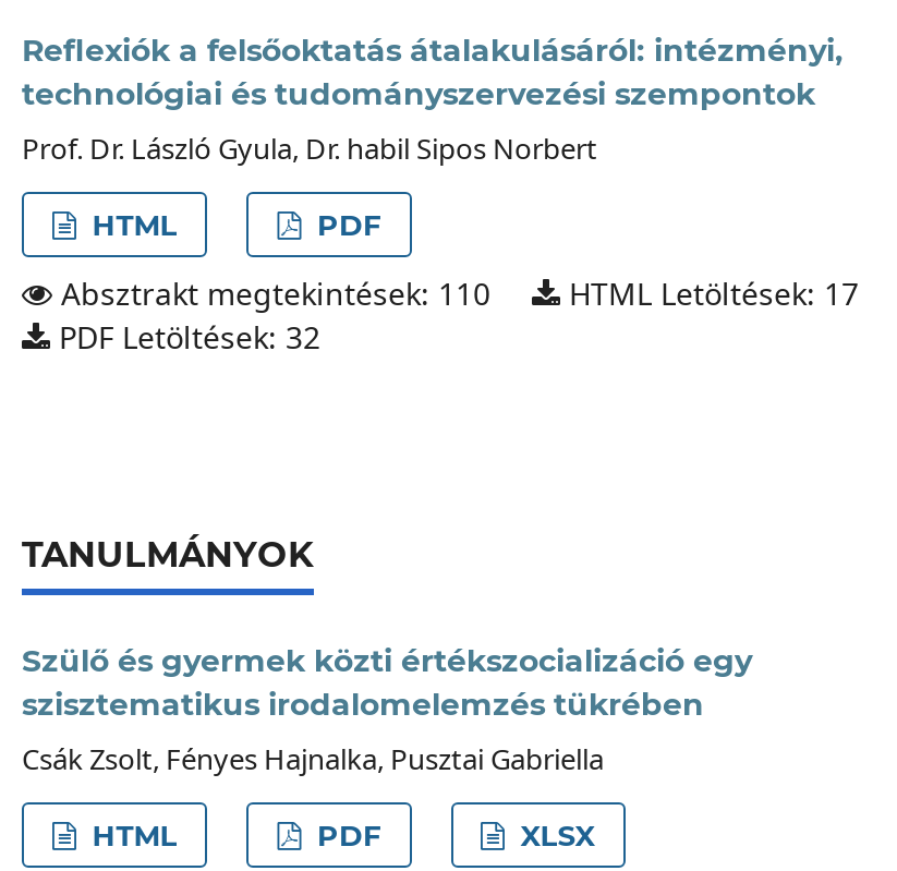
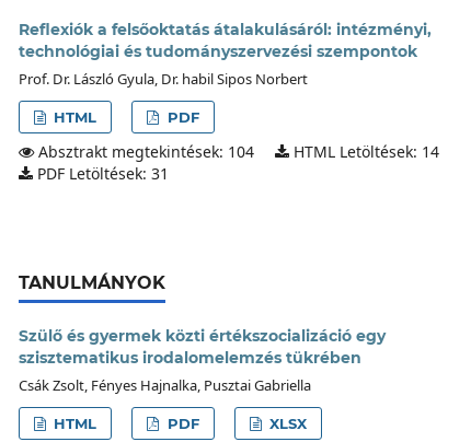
- Absztrakt megtekintések: 110
+ Absztrakt megtekintések: 104

- HTML Letöltések: 17
+ HTML Letöltések: 14

- PDF Letöltések: 32
+ PDF Letöltések: 31
